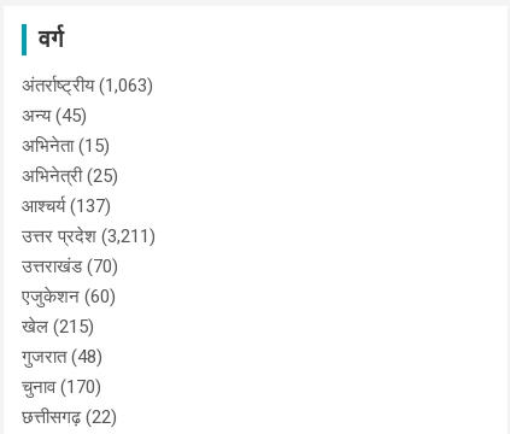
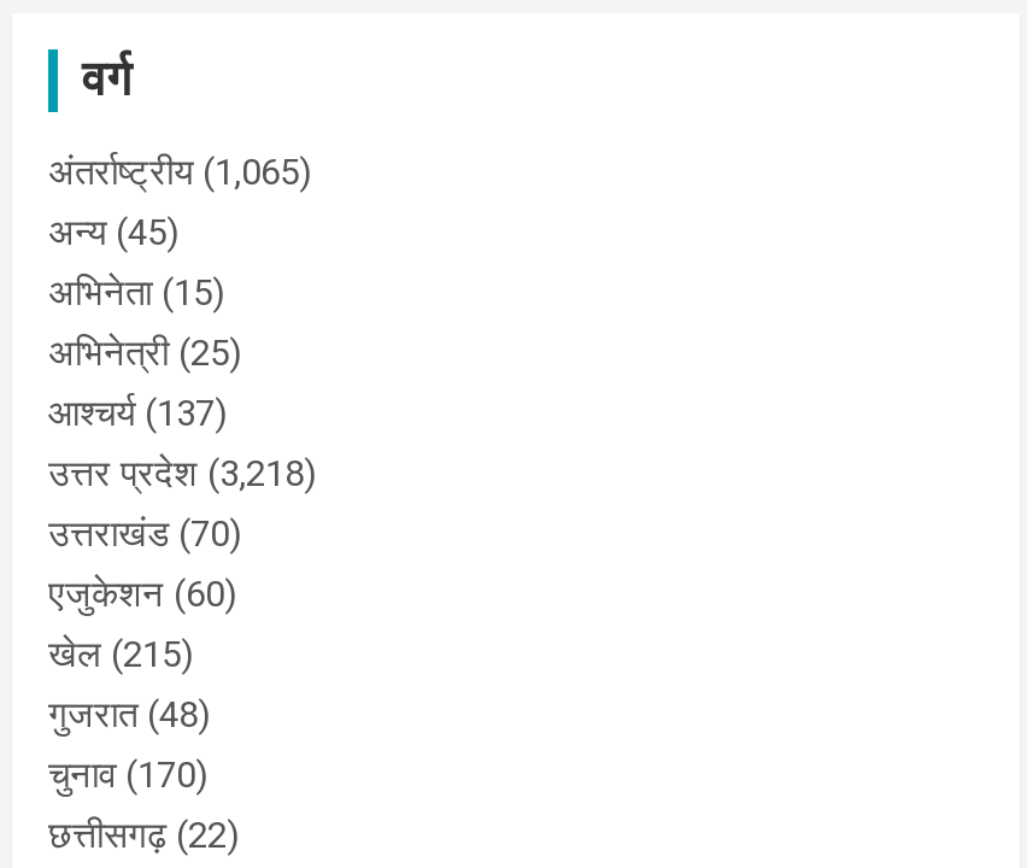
- अंतर्राष्ट्रीय (1,063)
+ अंतर्राष्ट्रीय (1,065)

- उत्तर प्रदेश (3,211)
+ उत्तर प्रदेश (3,218)
